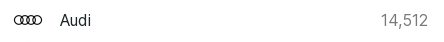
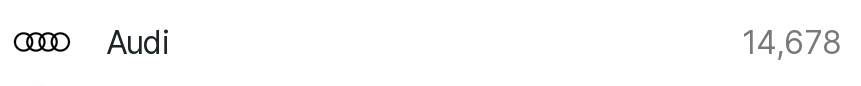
- 14,512
+ 14,678
